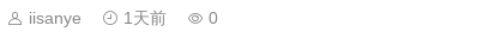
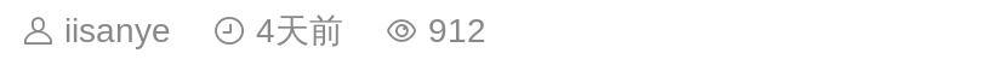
- 1天前
- 0
+ 4天前
+ 912
